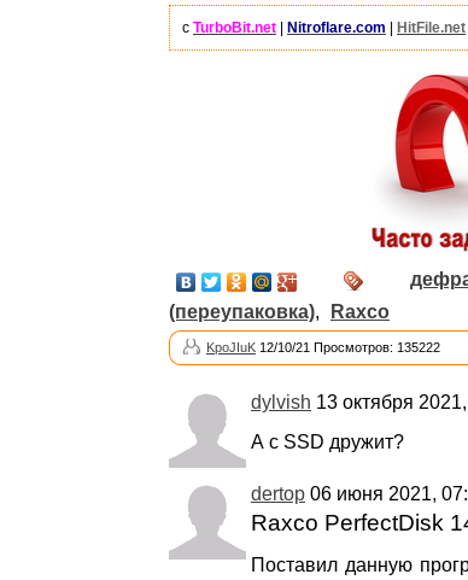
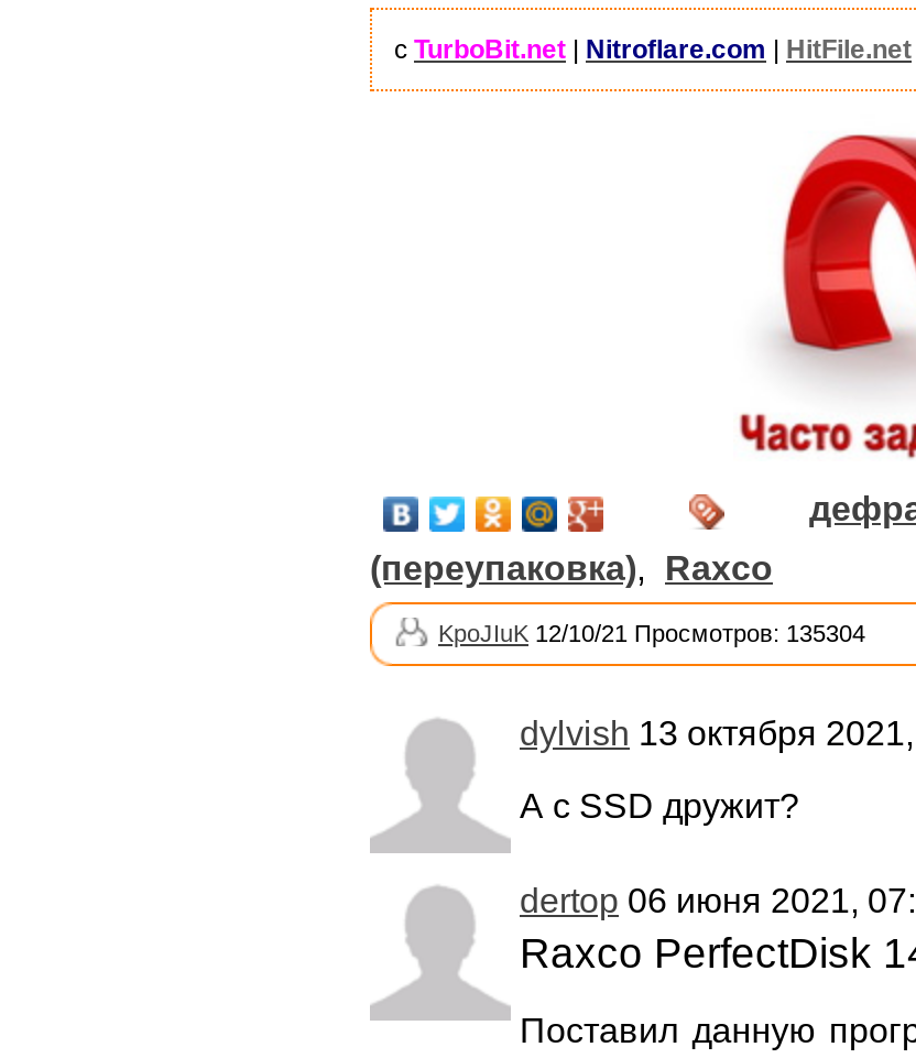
- KpoJIuK 12/10/21 Просмотров: 135222
+ KpoJIuK 12/10/21 Просмотров: 135304
